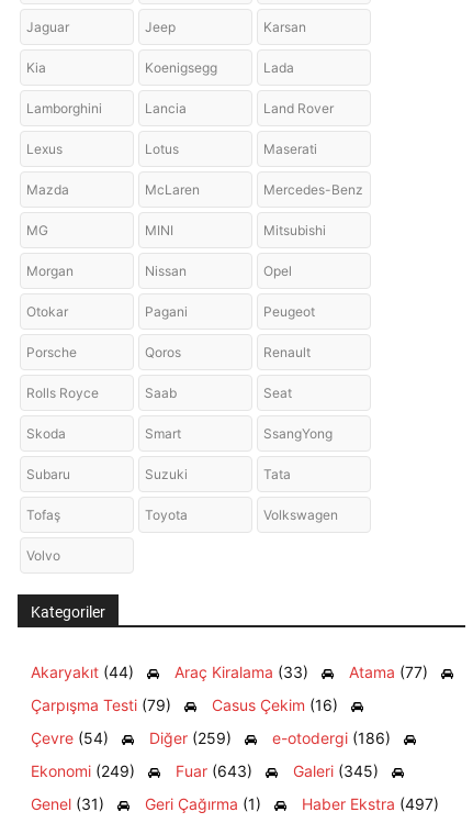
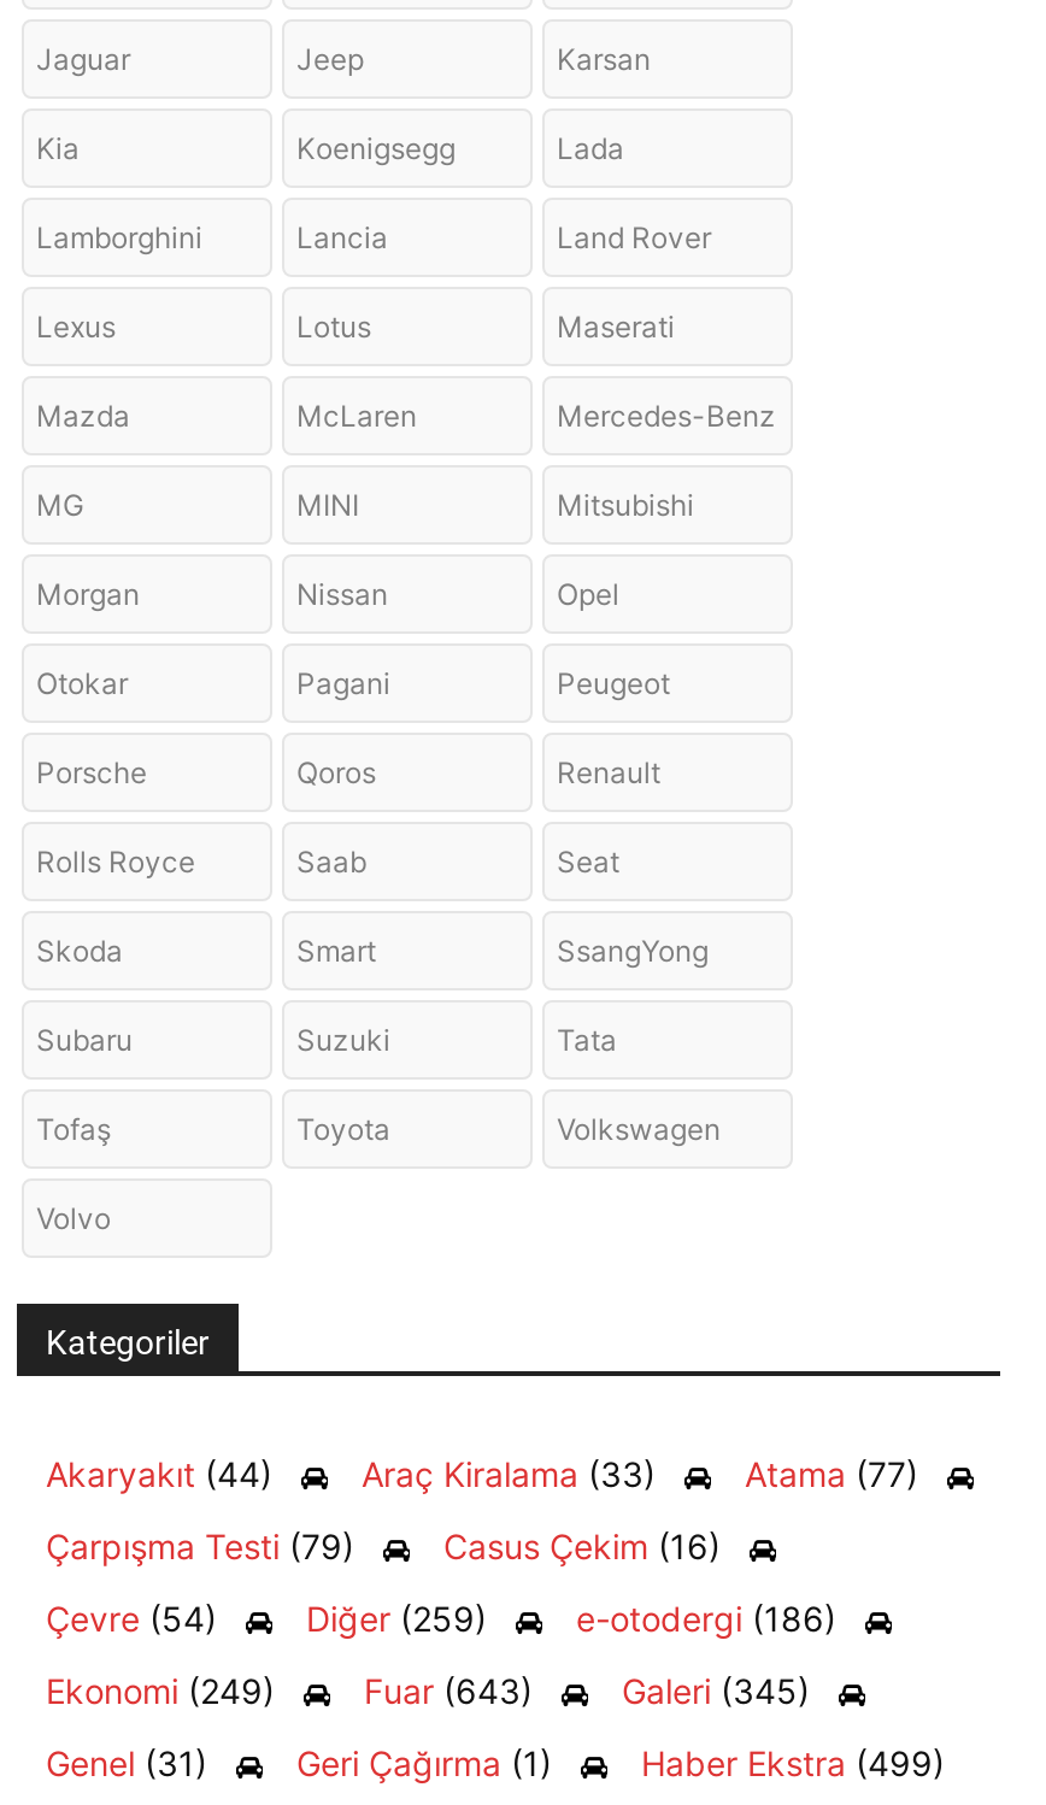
- Haber Ekstra (497)
+ Haber Ekstra (499)
